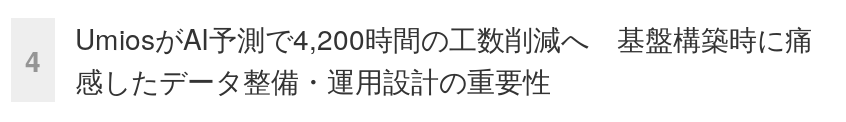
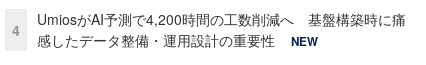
+ NEW
